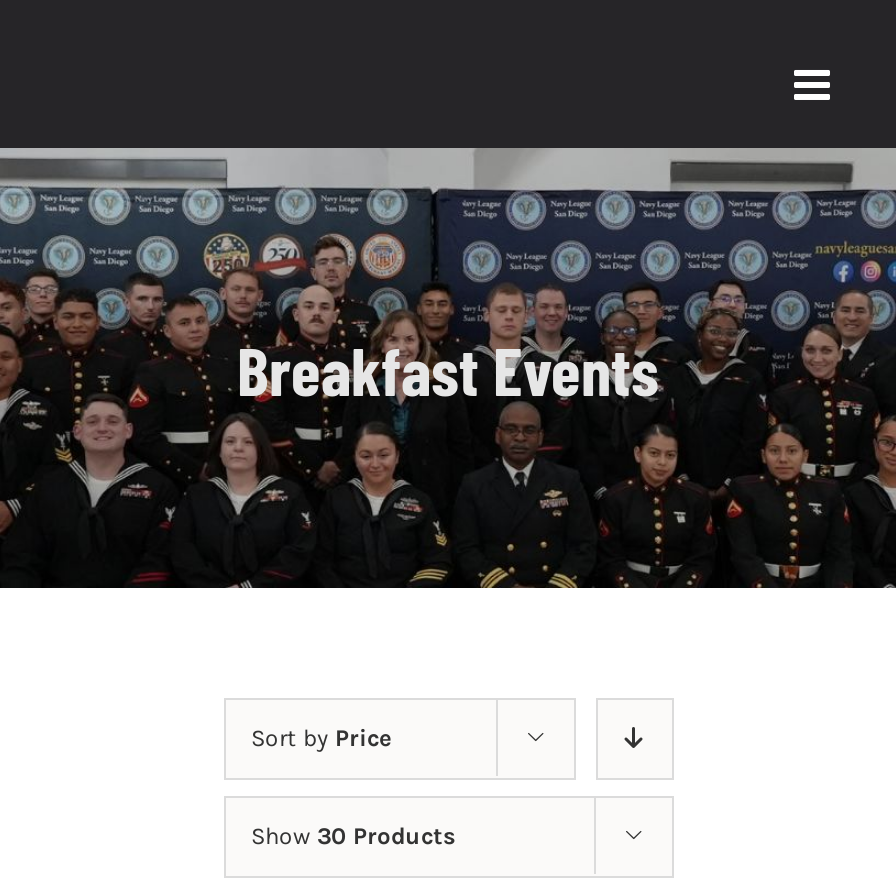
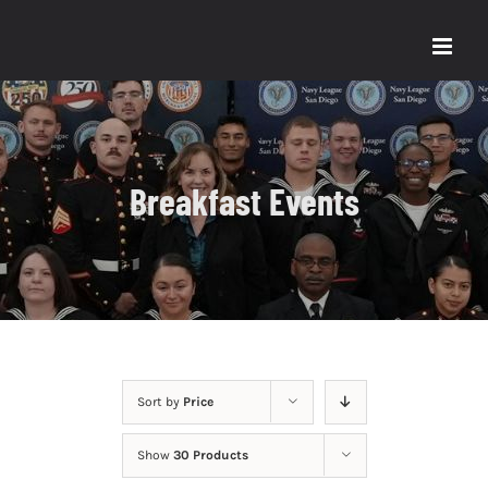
- [image]
+ [image]
